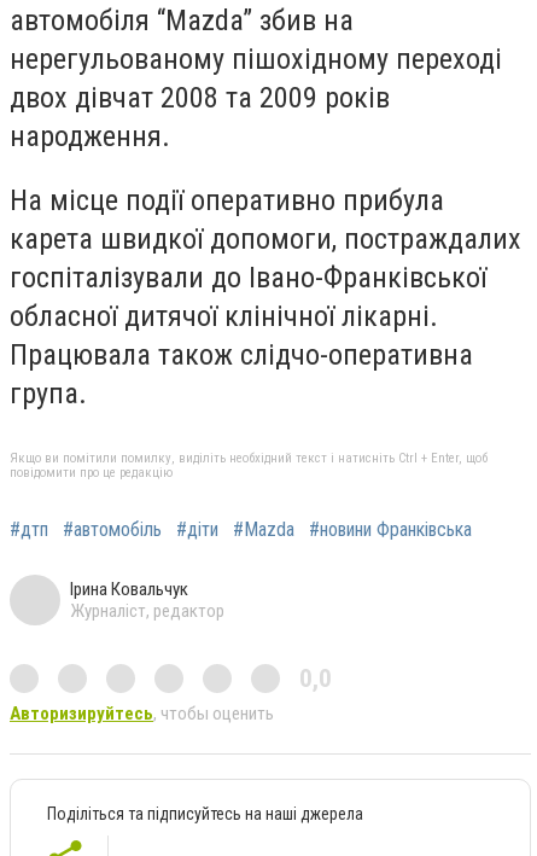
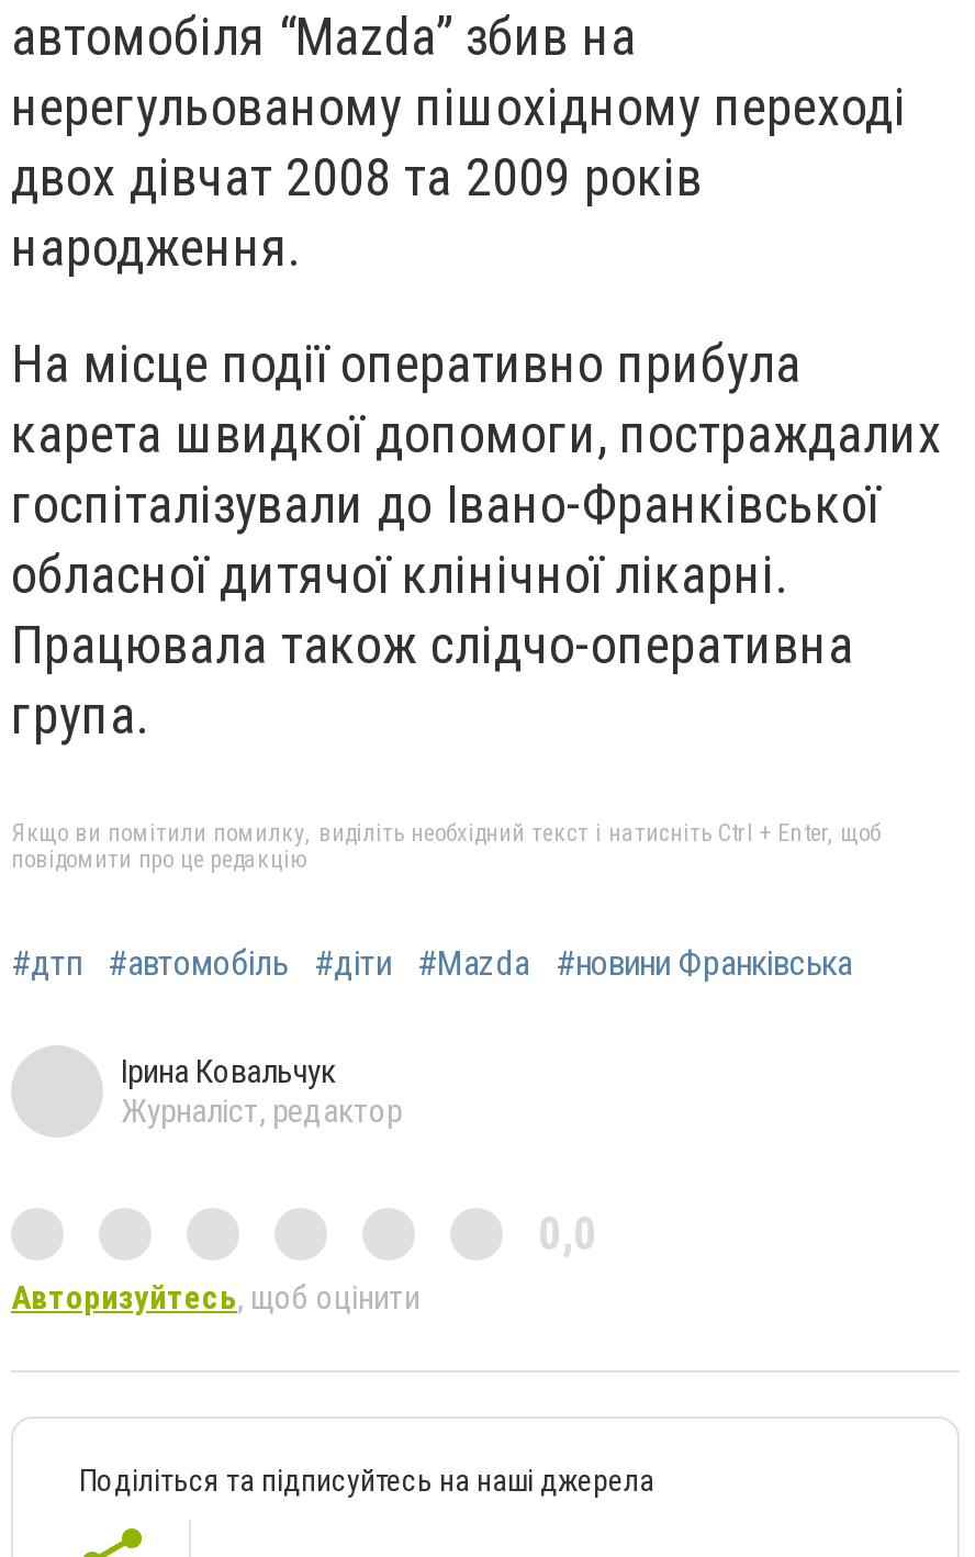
- Авторизируйтесь, чтобы оценить
+ Авторизуйтесь, щоб оцінити
